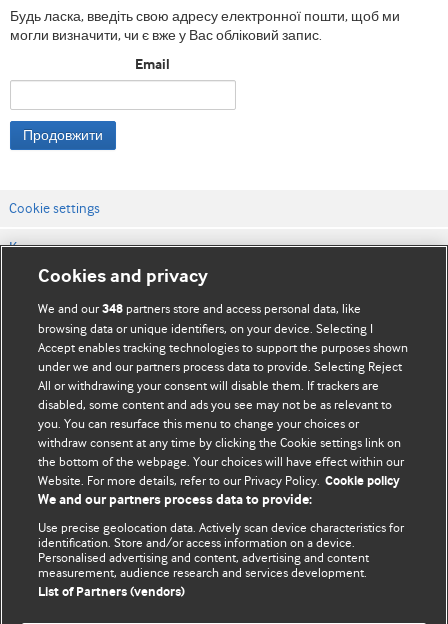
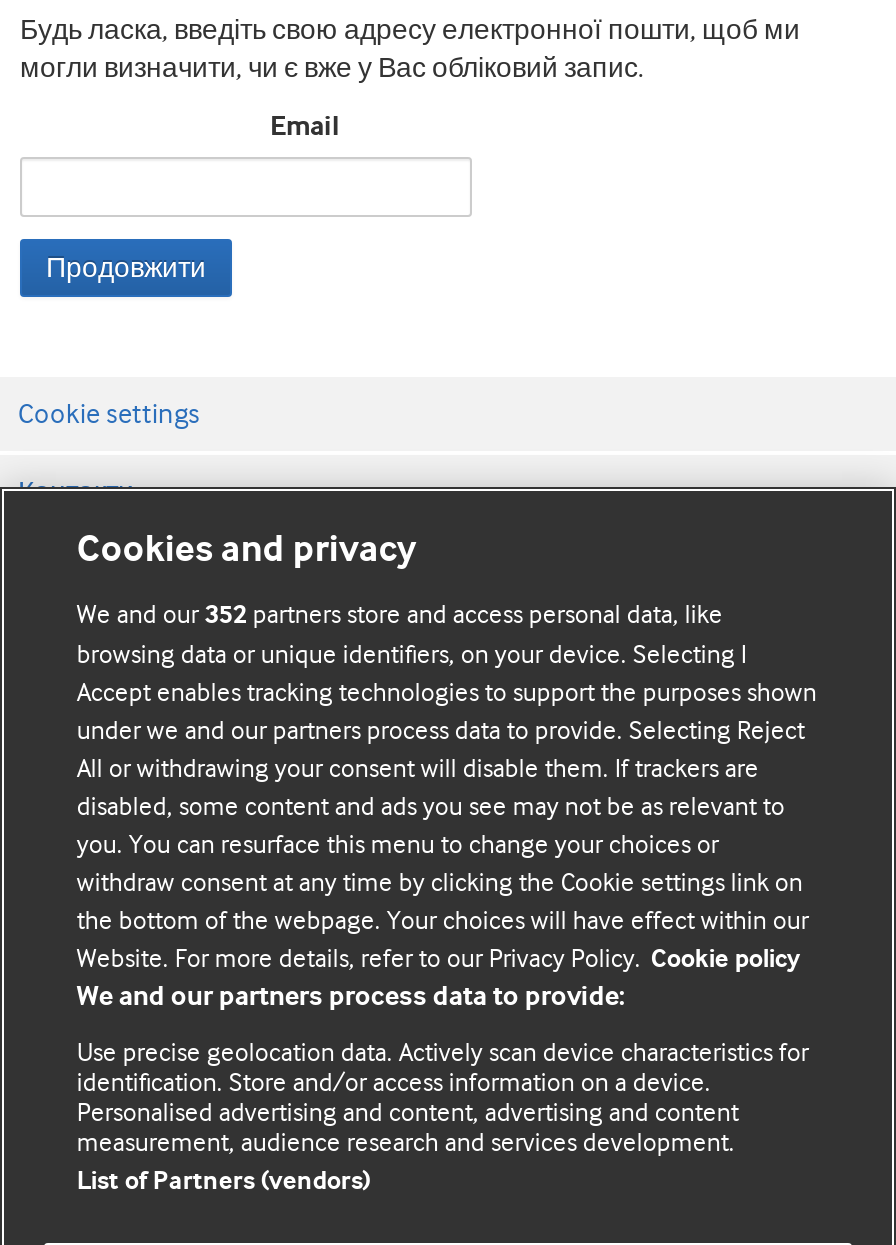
- We and our 348 partners store and access personal data, like
+ We and our 352 partners store and access personal data, like
